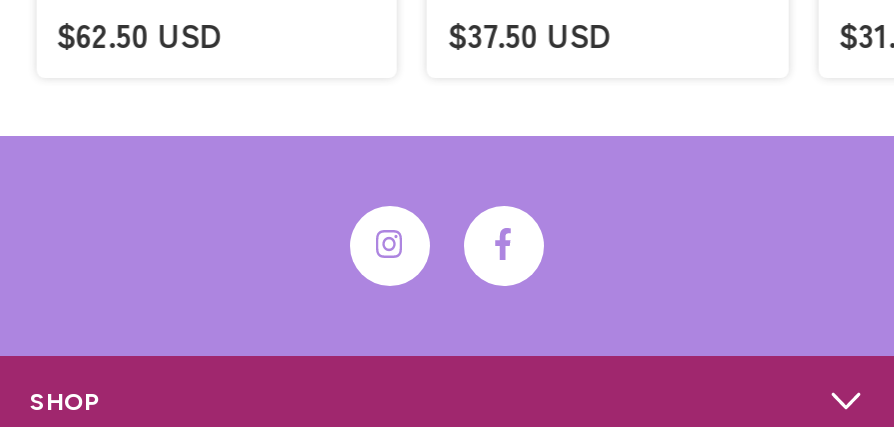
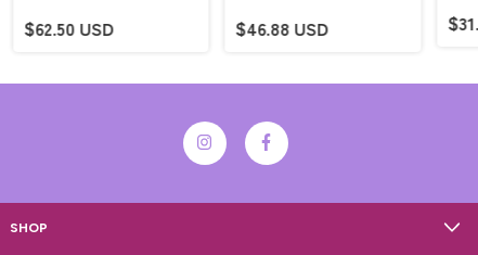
- $37.50 USD
+ $46.88 USD
